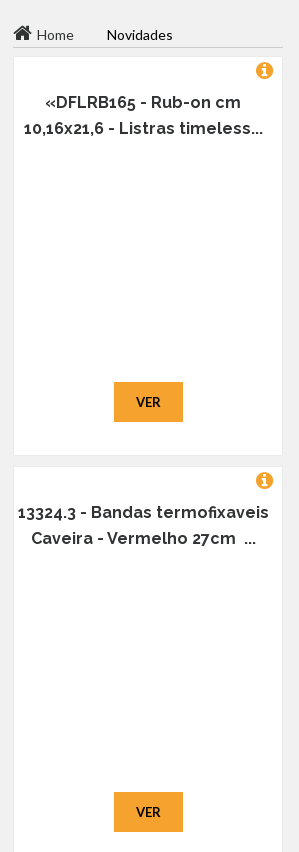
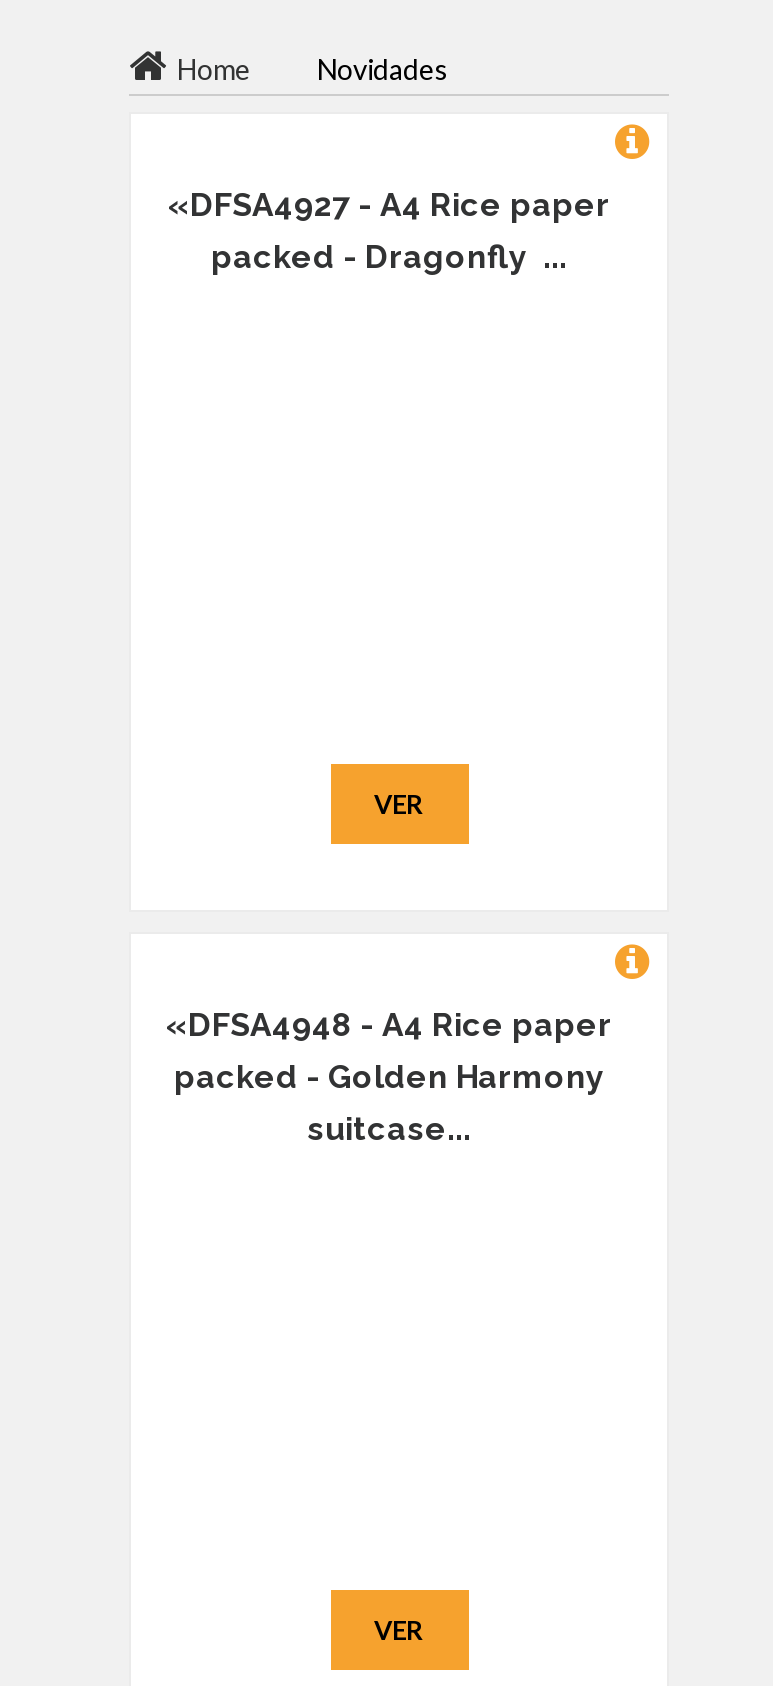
- «DFLRB165 - Rub-on cm
- 10,16x21,6 - Listras timeless...
+ «DFSA4927 - A4 Rice paper
+ packed - Dragonfly ...

- 13324.3 - Bandas termofixaveis
- Caveira - Vermelho 27cm ...
+ «DFSA4948 - A4 Rice paper
+ packed - Golden Harmony
+ suitcase...
